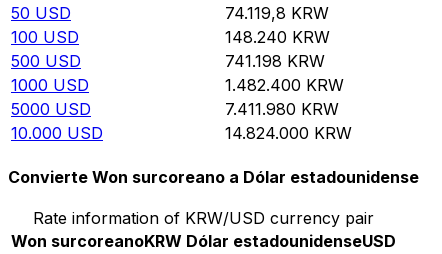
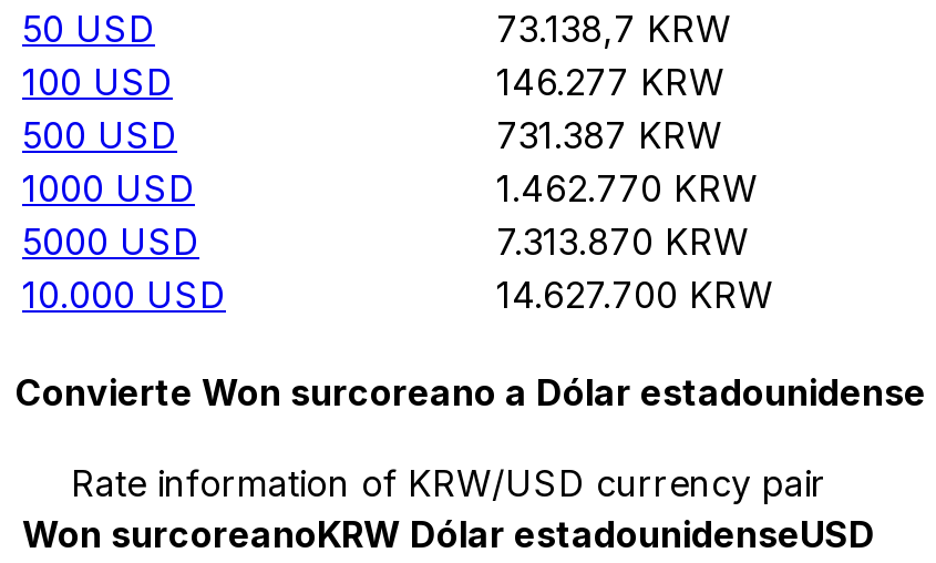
- 74.119,8 KRW
+ 73.138,7 KRW

- 148.240 KRW
+ 146.277 KRW

- 741.198 KRW
+ 731.387 KRW

- 1.482.400 KRW
+ 1.462.770 KRW

- 7.411.980 KRW
+ 7.313.870 KRW

- 14.824.000 KRW
+ 14.627.700 KRW
